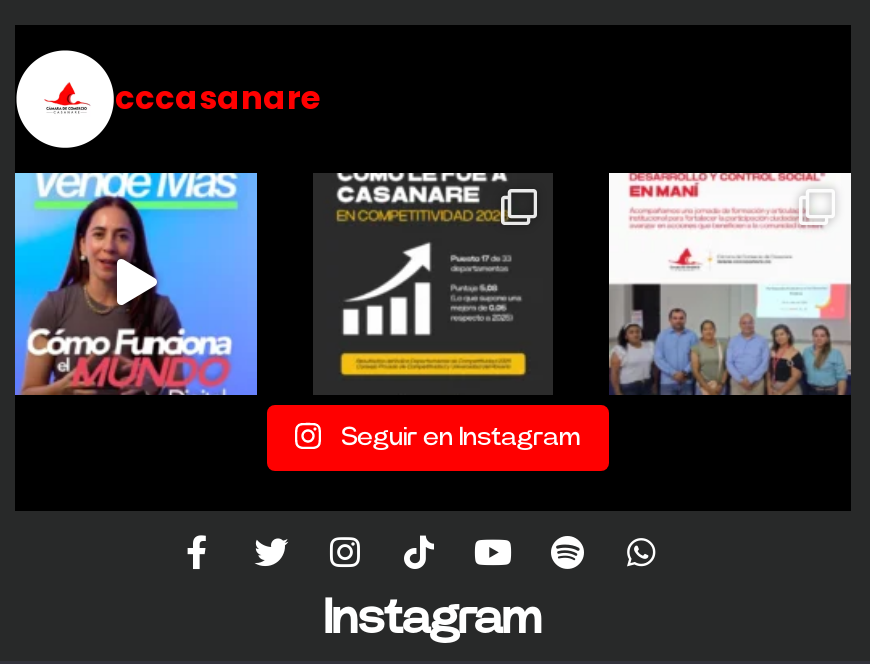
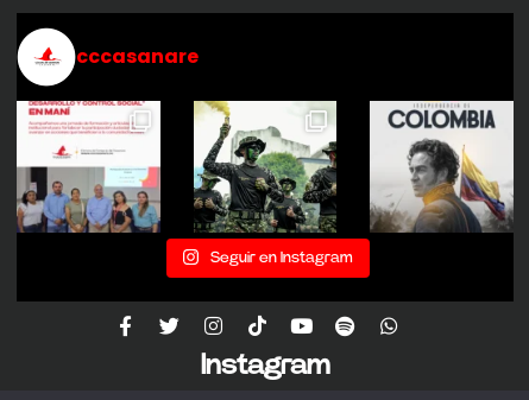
- [image]
+ [image]

- [image]
+ [image]

- [image]
+ [image]
